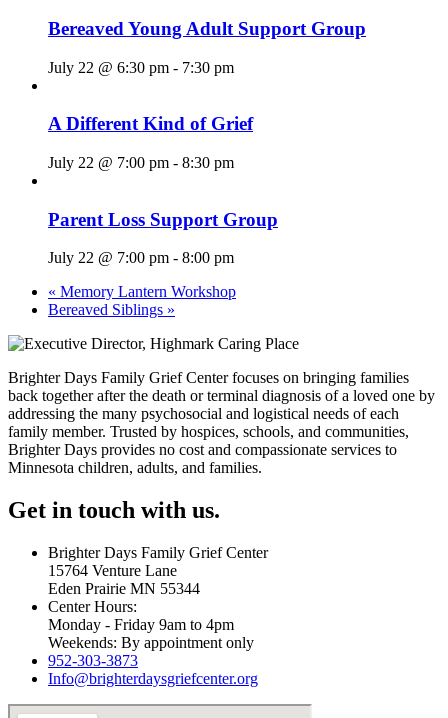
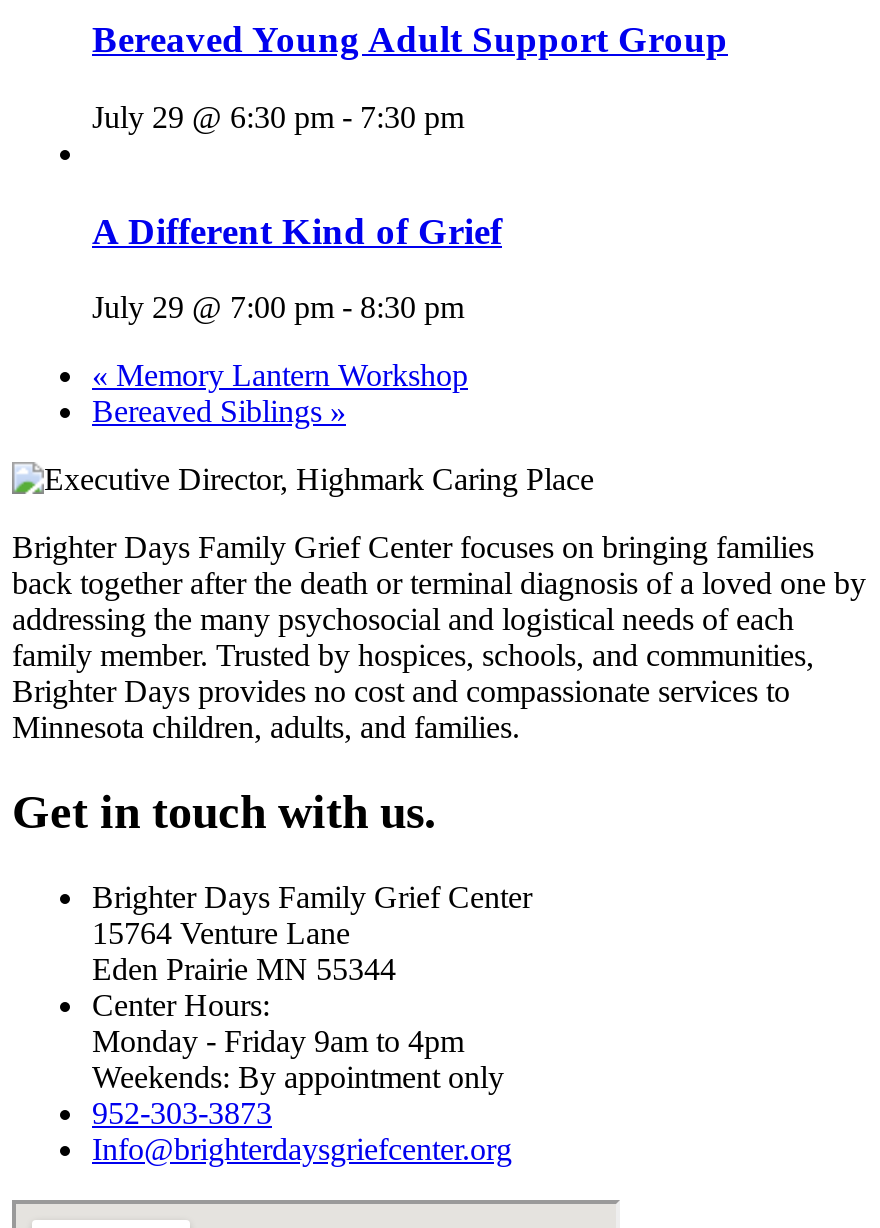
- July 22 @ 6:30 pm - 7:30 pm
+ July 29 @ 6:30 pm - 7:30 pm

- July 22 @ 7:00 pm - 8:30 pm
- Parent Loss Support Group
- July 22 @ 7:00 pm - 8:00 pm
+ July 29 @ 7:00 pm - 8:30 pm
